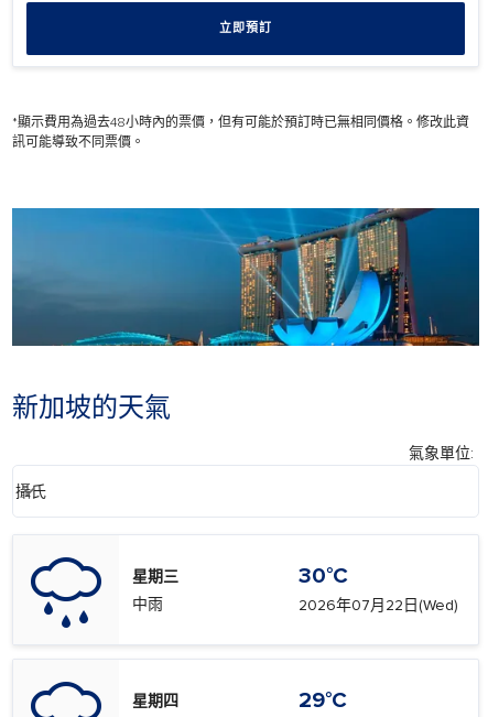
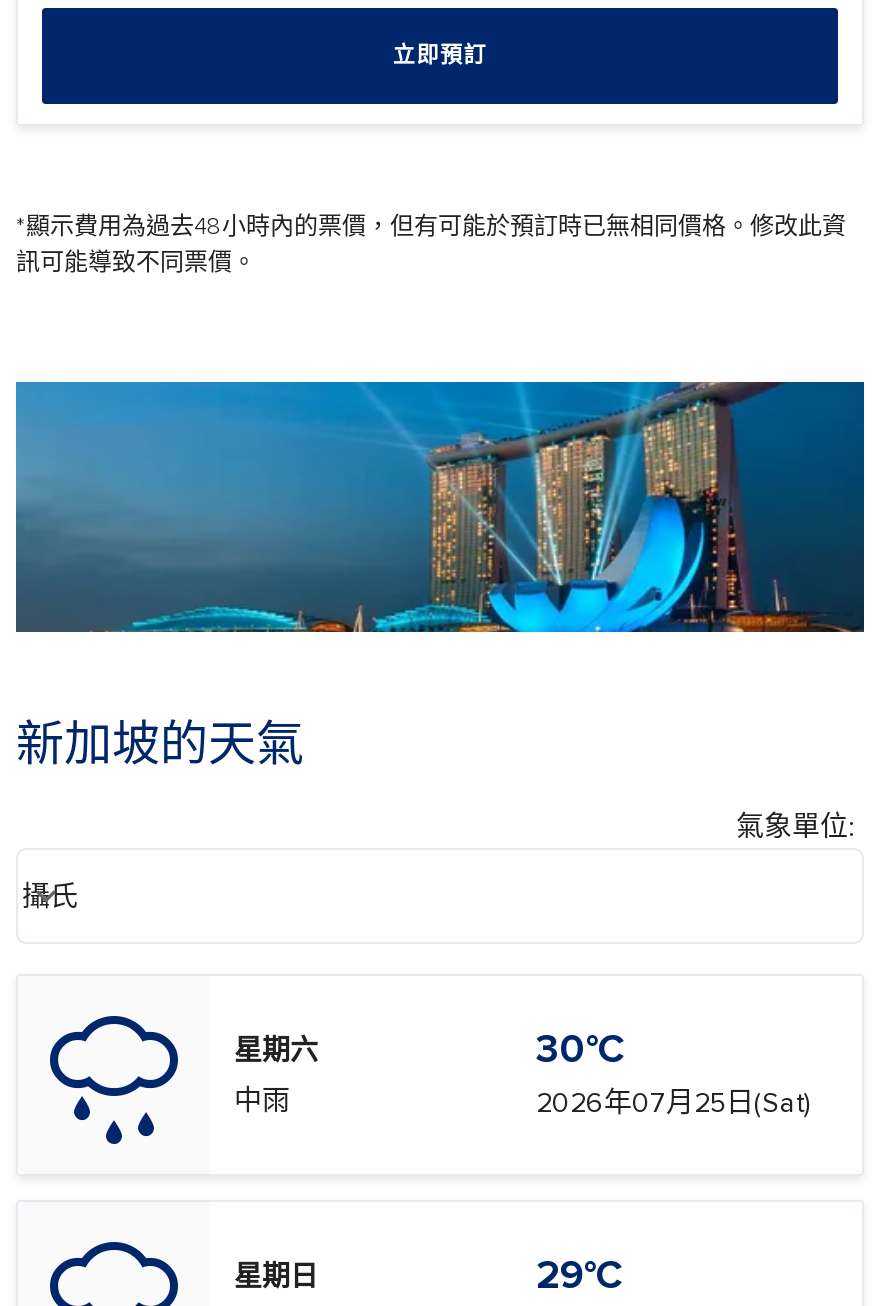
- 星期三
+ 星期六

- 2026年07月22日(Wed)
+ 2026年07月25日(Sat)

- 星期四
+ 星期日
